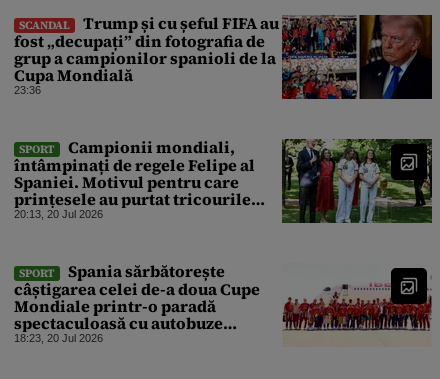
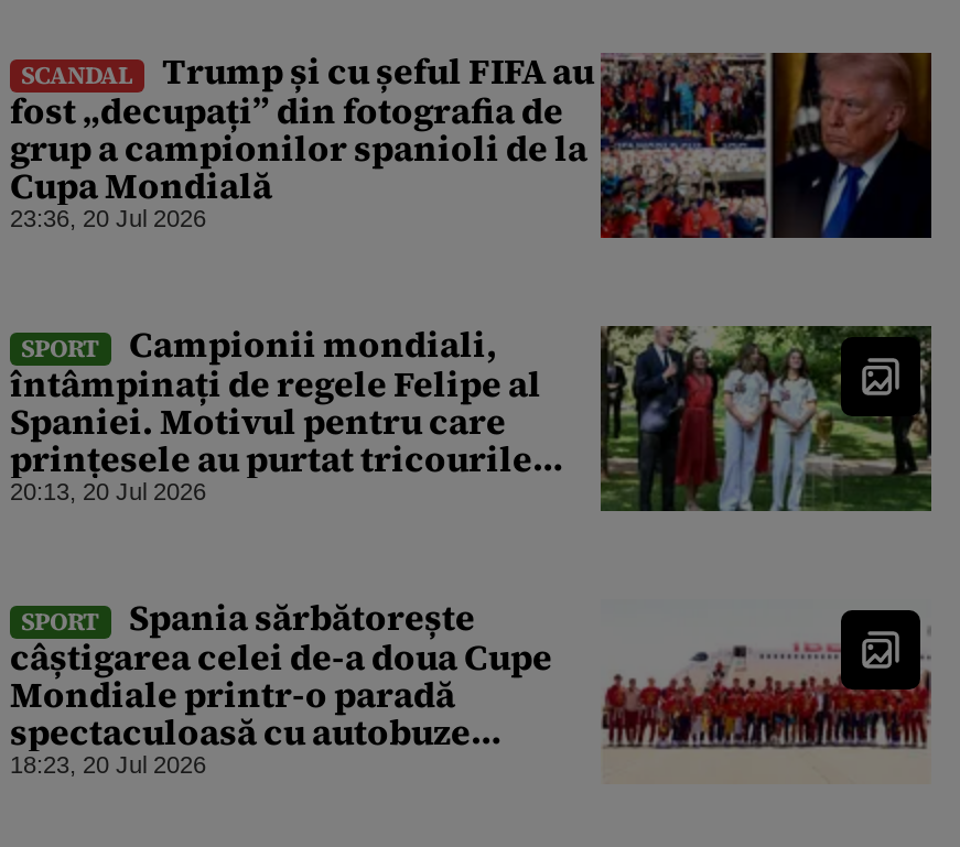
- 23:36
+ 23:36, 20 Jul 2026
